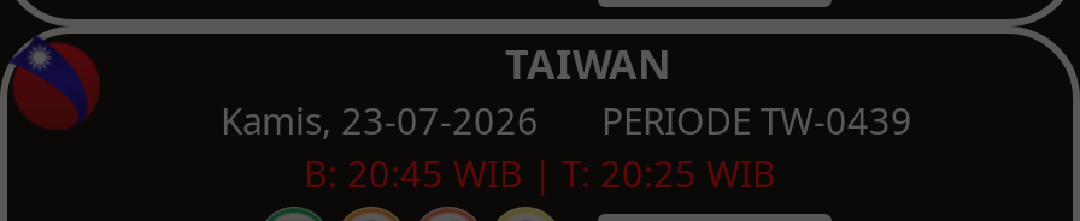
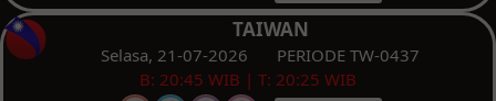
- Kamis, 23-07-2026
- PERIODE TW-0439
+ Selasa, 21-07-2026
+ PERIODE TW-0437
